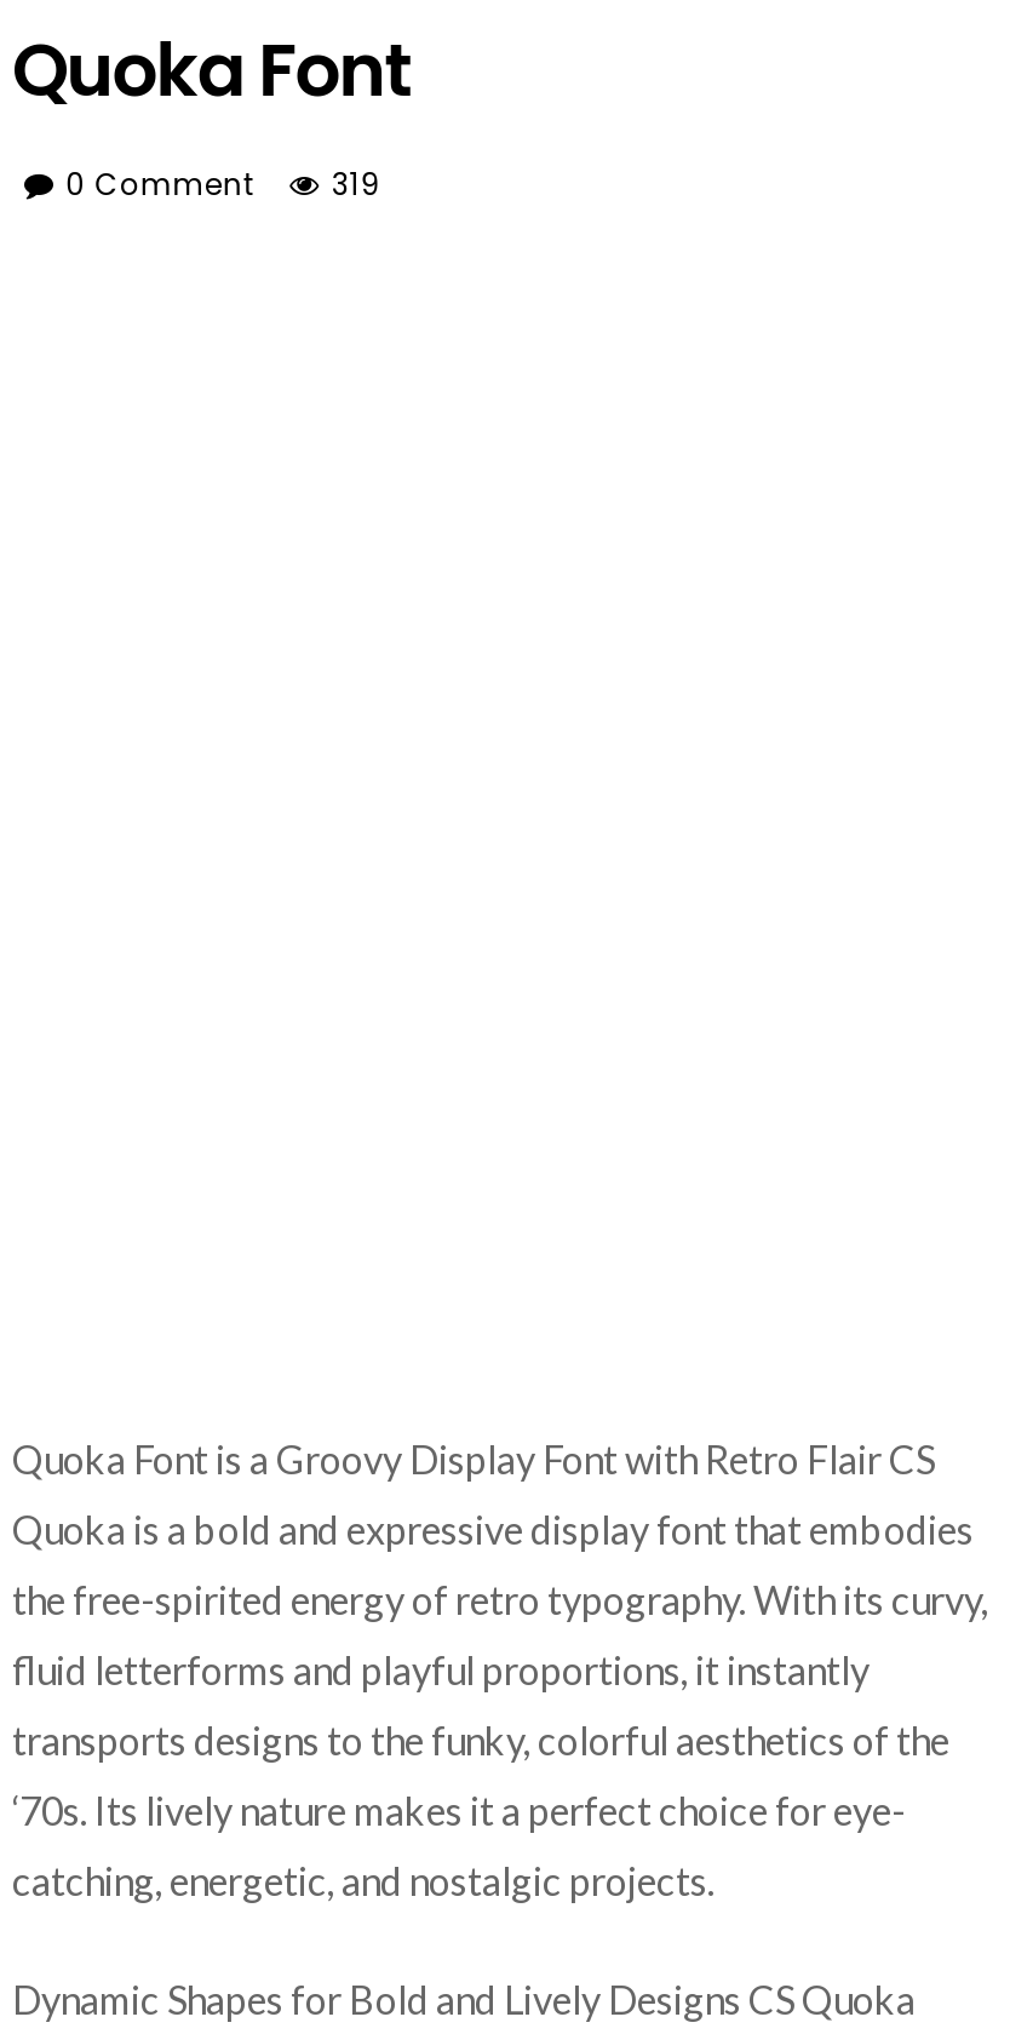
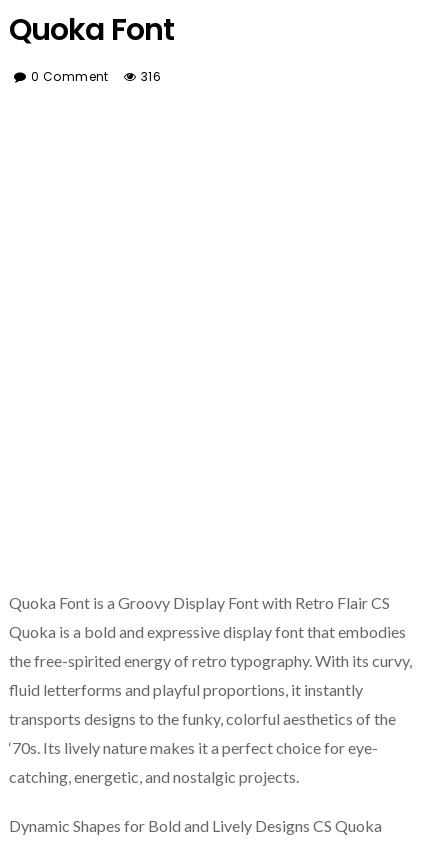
- 0 Comment 319
+ 0 Comment 316
